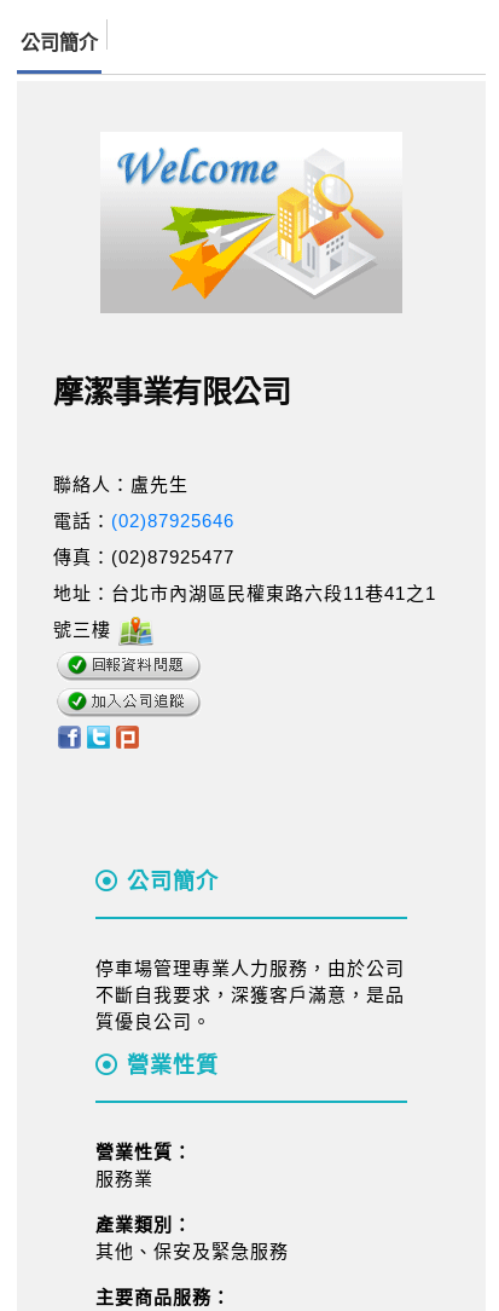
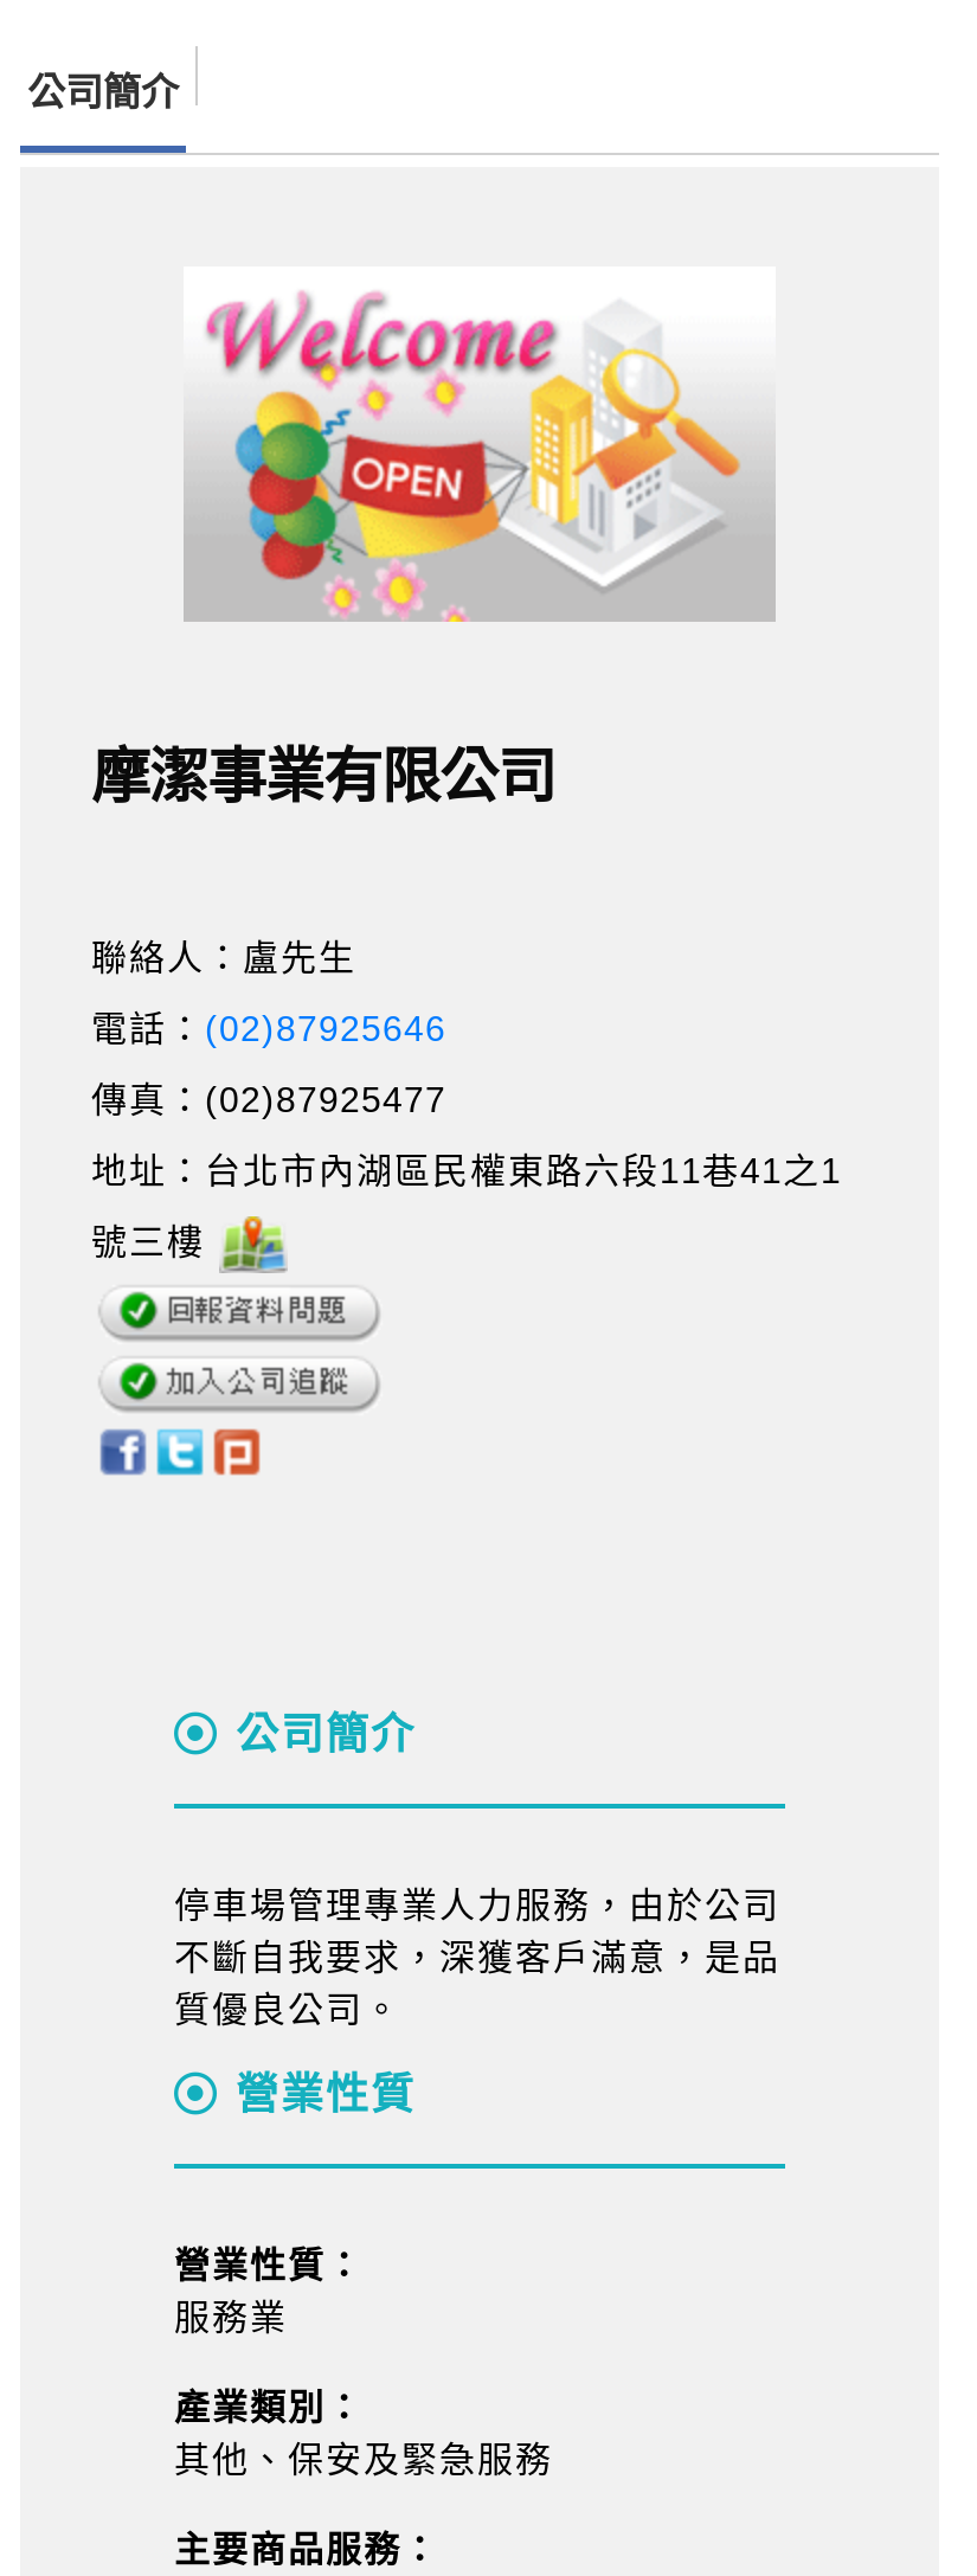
- [image]
+ [image]
